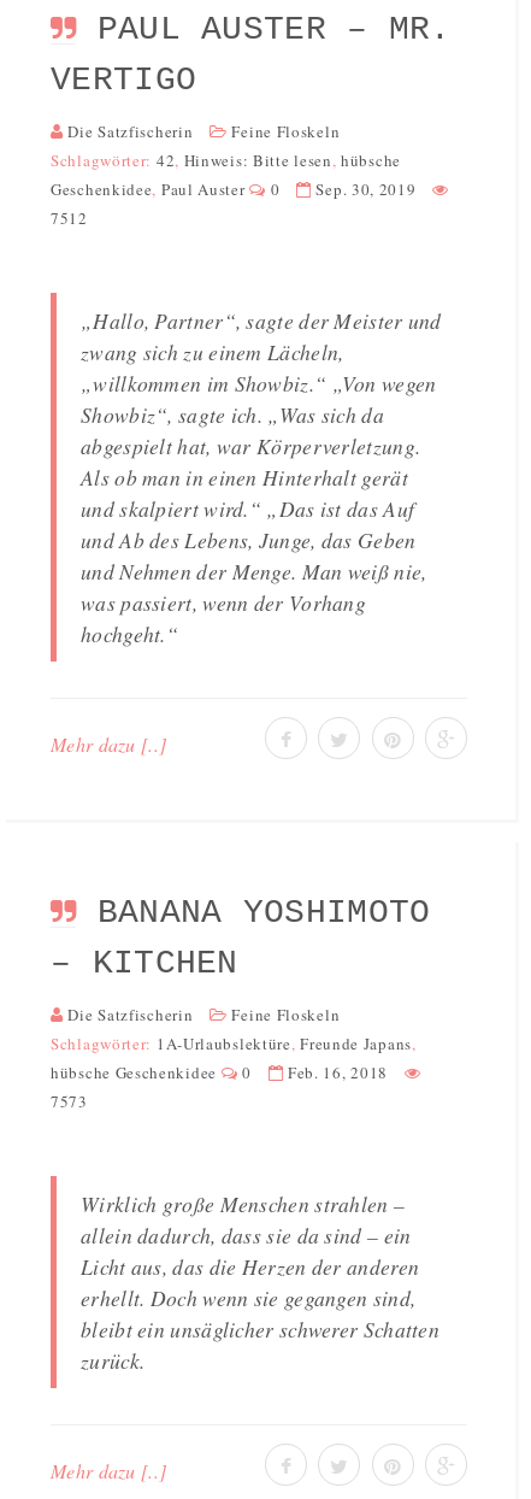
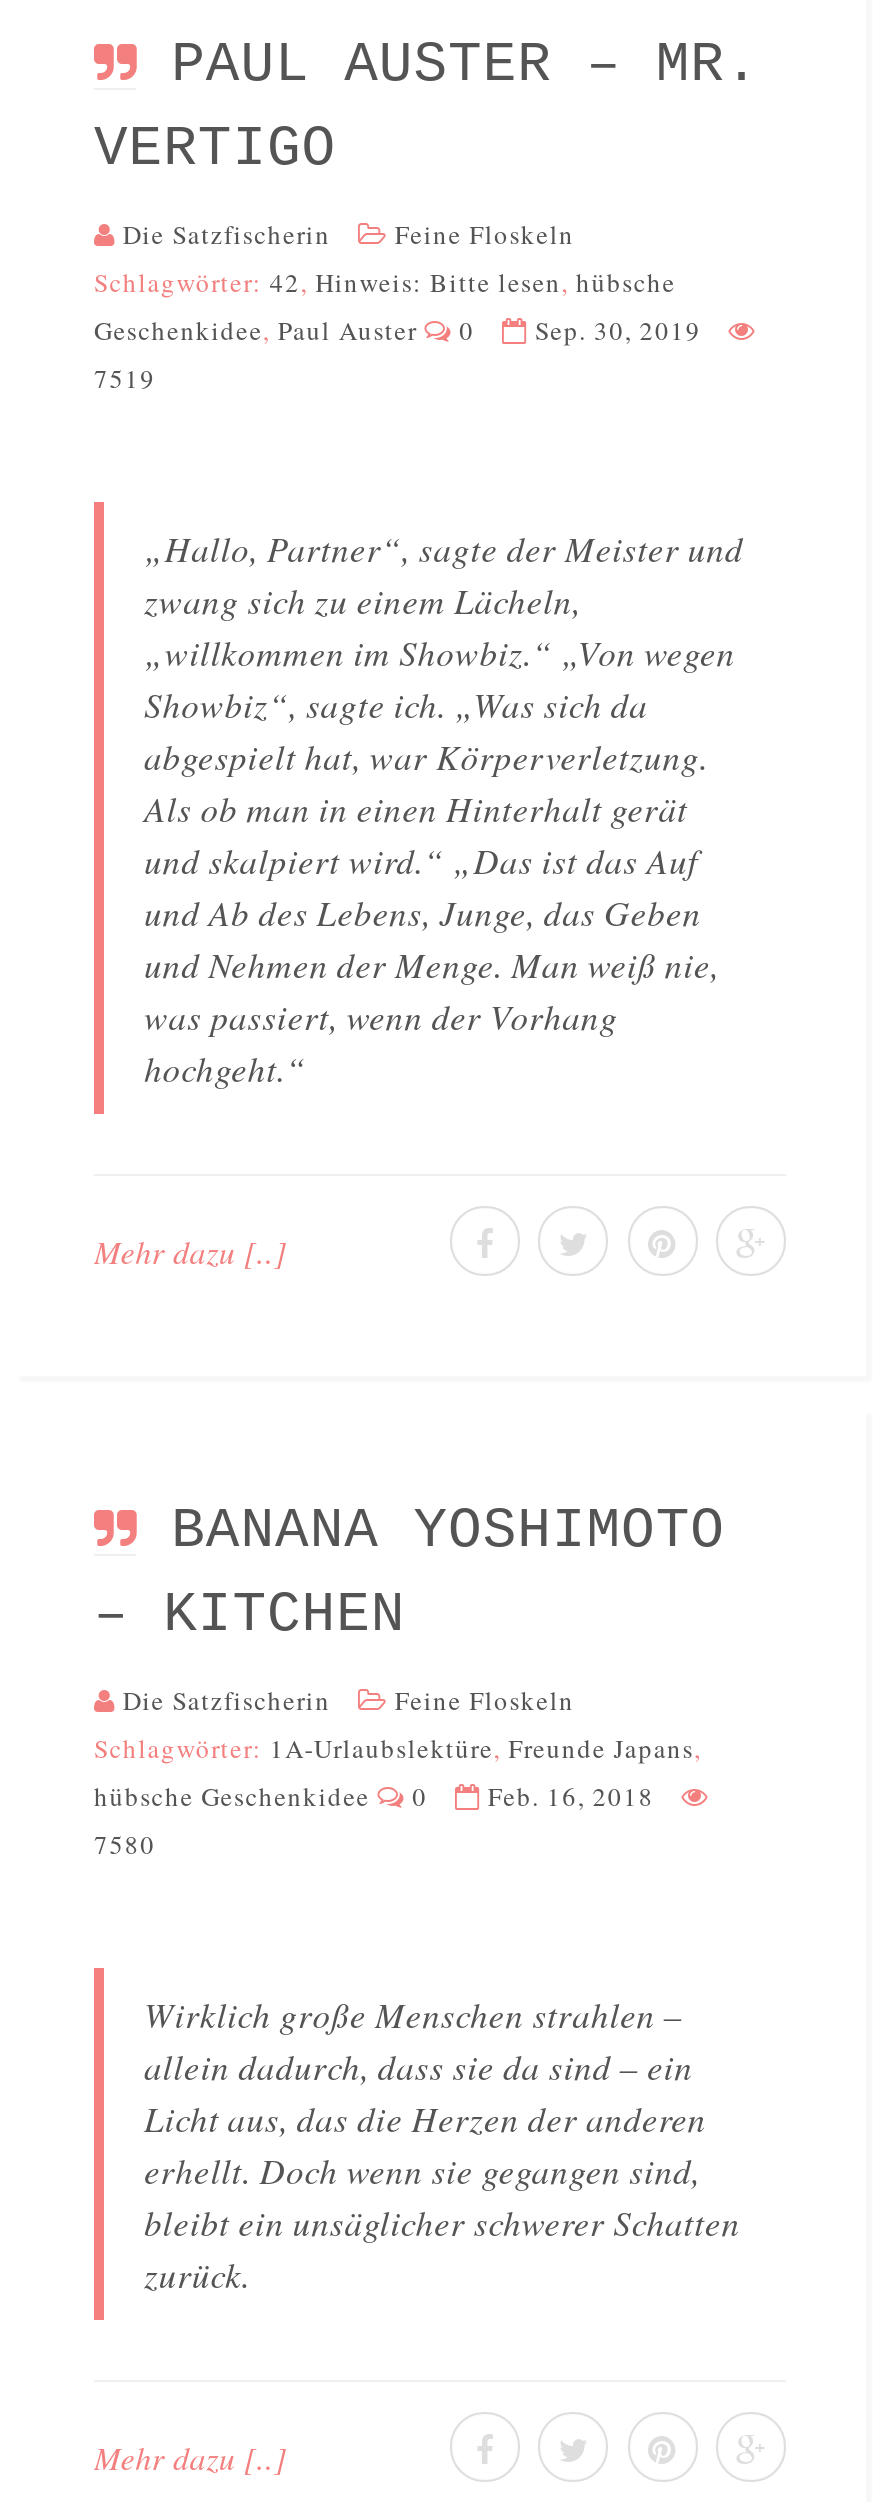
- 7512
+ 7519

- 7573
+ 7580
